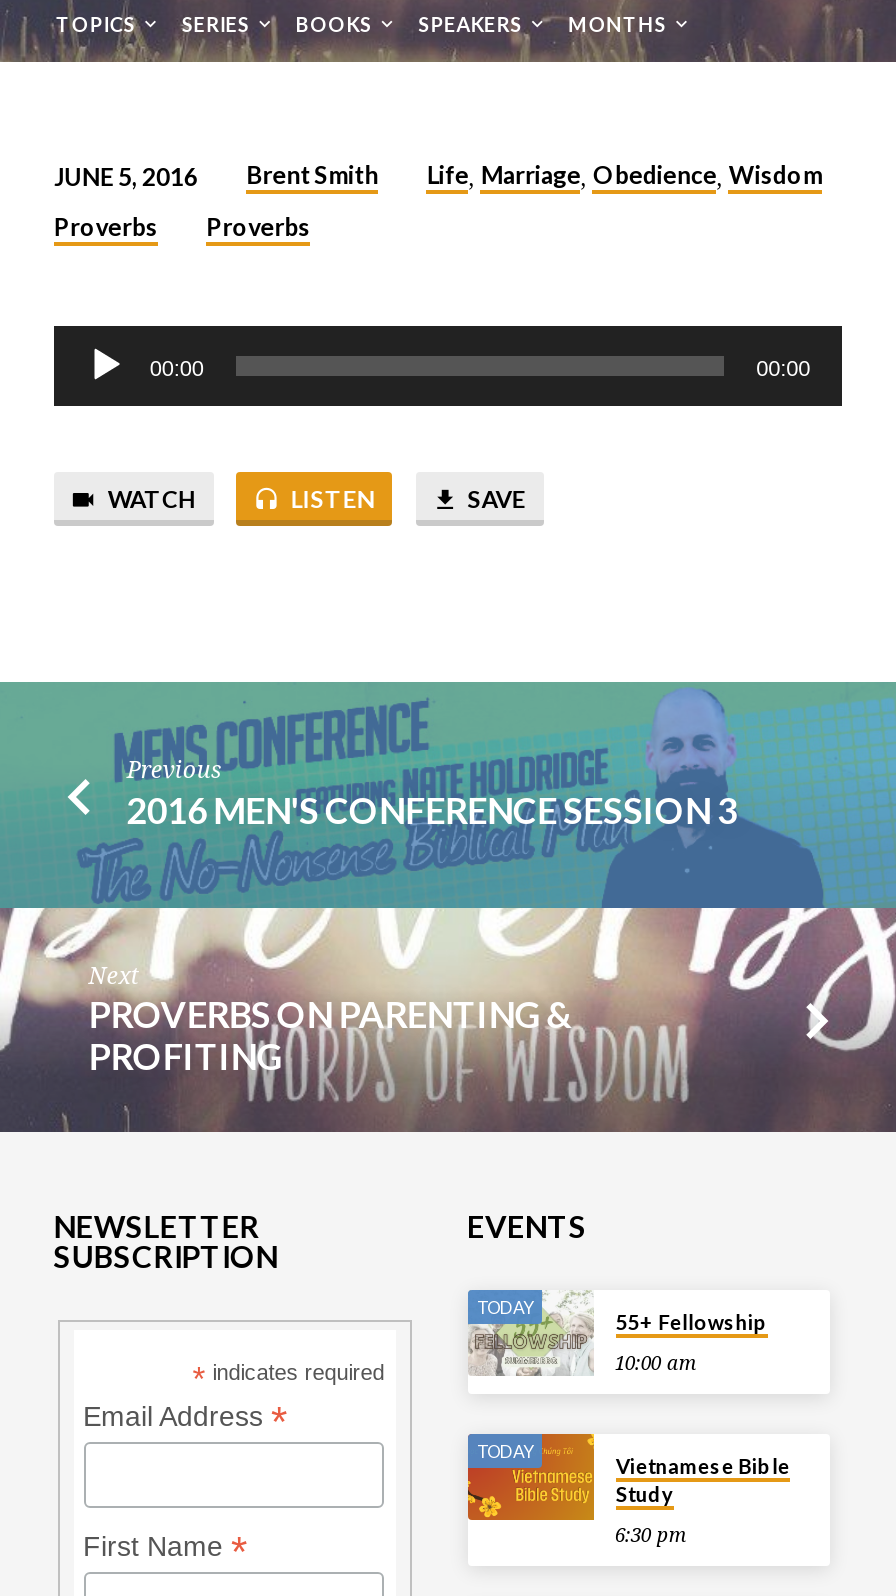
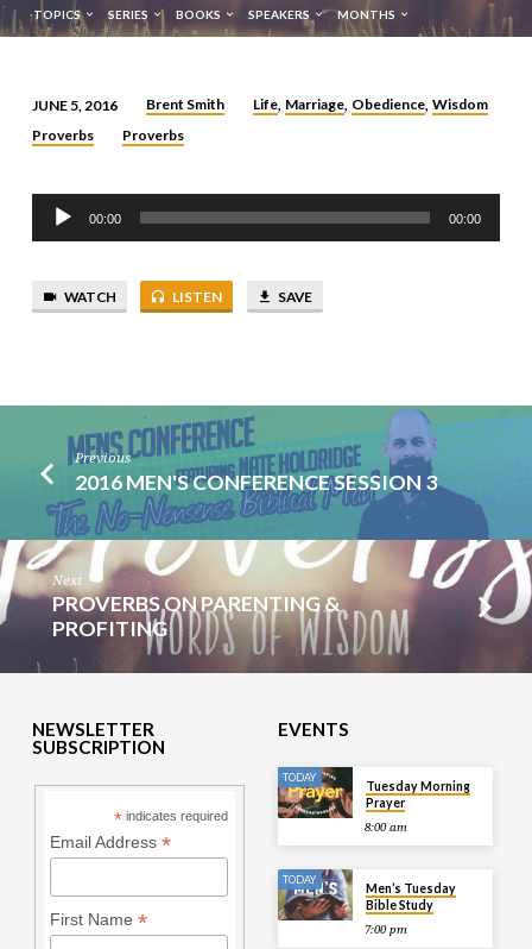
- [image]
- 10:00 am
+ [image]
+ 8:00 am

- 55+ Fellowship
+ Tuesday Morning
+ Prayer

- [image]
- Vietnamese Bible
- Study
+ [image]
+ Men’s Tuesday
+ Bible Study

- 6:30 pm
+ 7:00 pm
